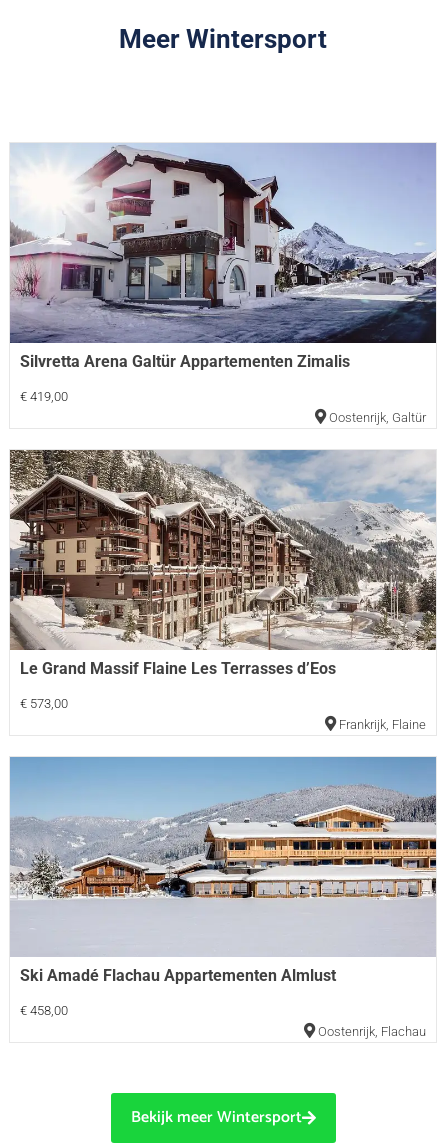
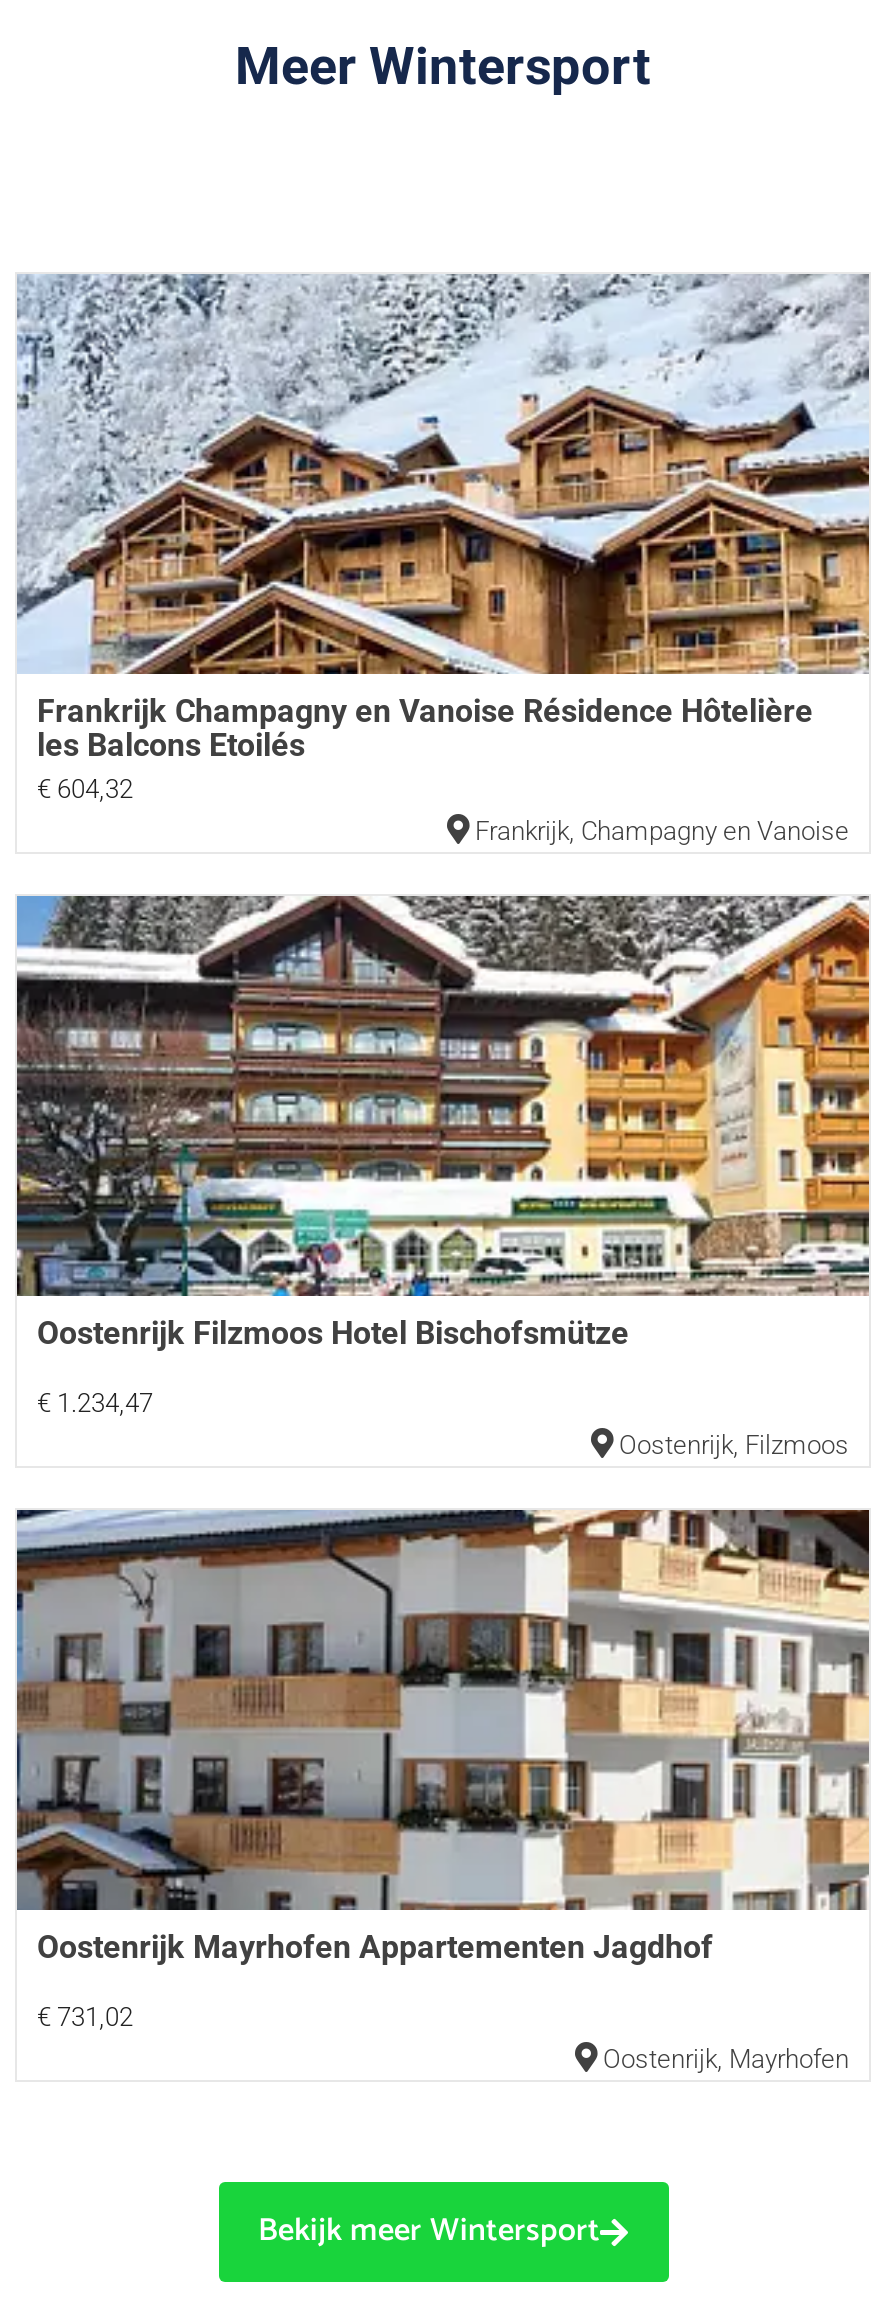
- [image]
- Silvretta Arena Galtür Appartementen Zimalis
- € 419,00
- Oostenrijk, Galtür
+ [image]
+ Frankrijk Champagny en Vanoise Résidence Hôtelière
+ les Balcons Etoilés
+ € 604,32
+ Frankrijk, Champagny en Vanoise

- [image]
- Le Grand Massif Flaine Les Terrasses d’Eos
- € 573,00
- Frankrijk, Flaine
+ [image]
+ Oostenrijk Filzmoos Hotel Bischofsmütze
+ € 1.234,47
+ Oostenrijk, Filzmoos

- [image]
- Ski Amadé Flachau Appartementen Almlust
- € 458,00
- Oostenrijk, Flachau
+ [image]
+ Oostenrijk Mayrhofen Appartementen Jagdhof
+ € 731,02
+ Oostenrijk, Mayrhofen
